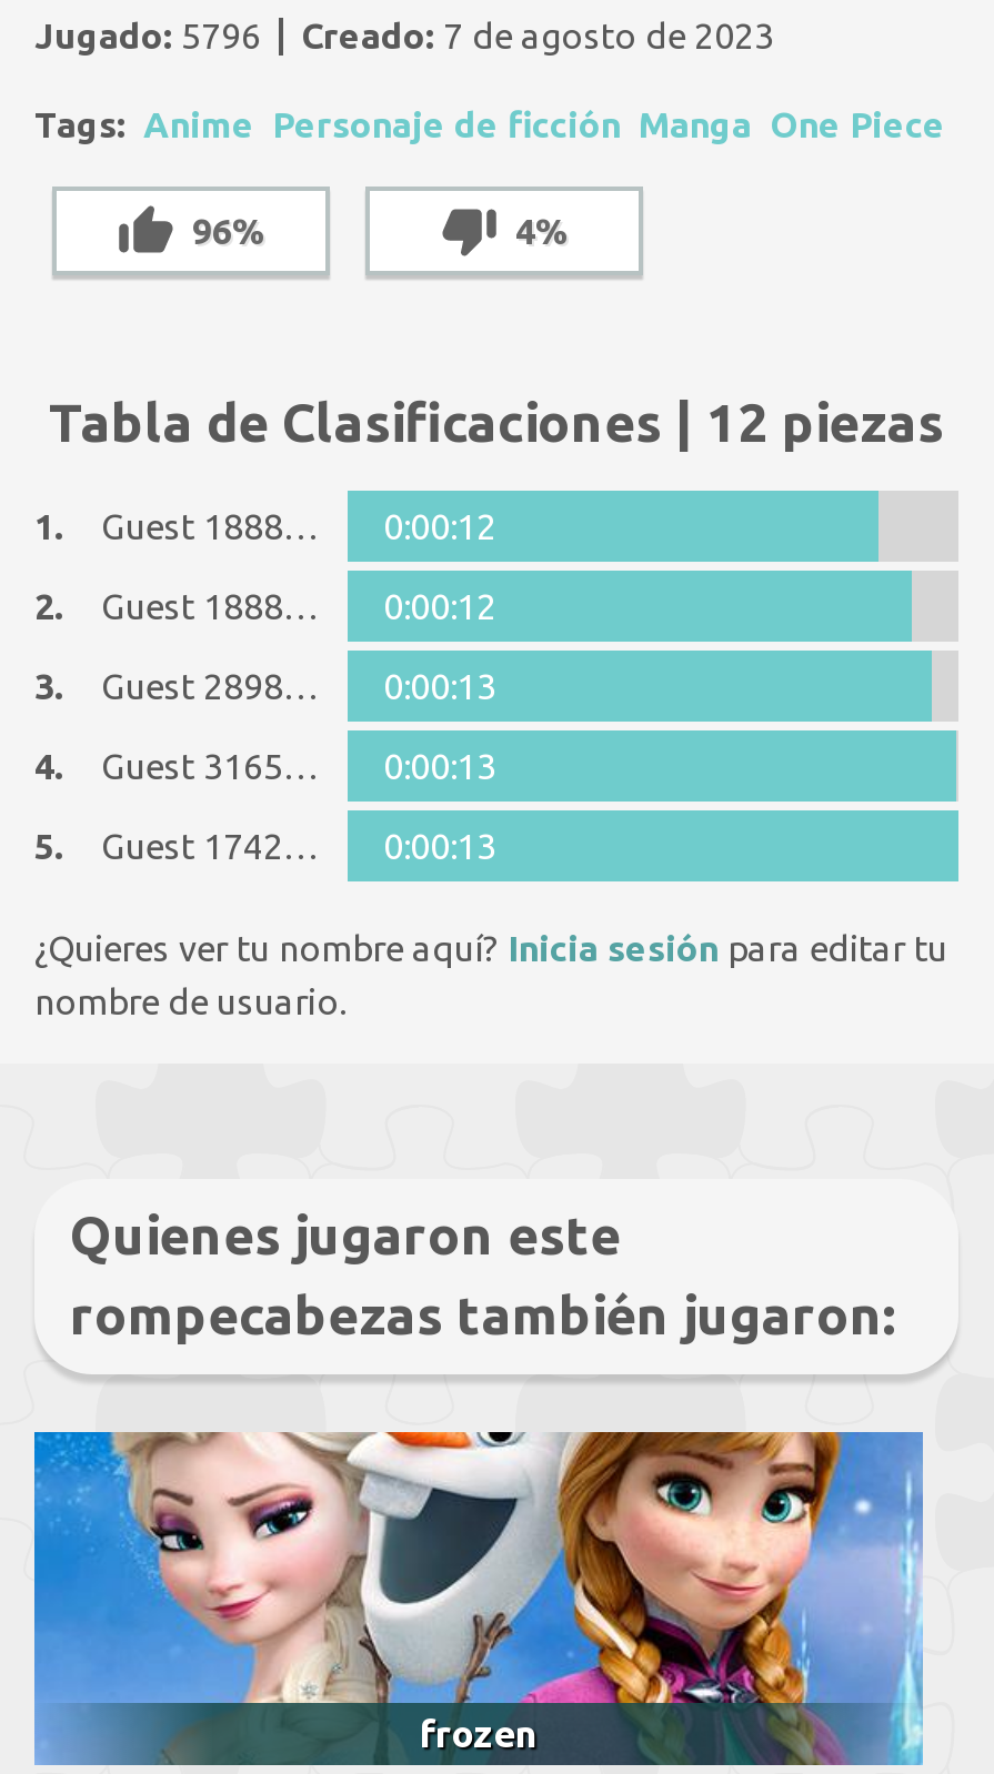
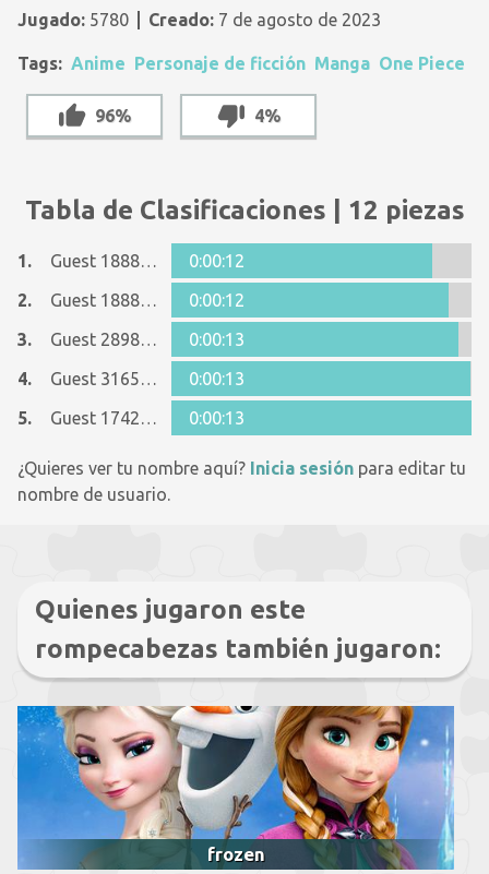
- Jugado: 5796 Creado: 7 de agosto de 2023
+ Jugado: 5780 Creado: 7 de agosto de 2023
